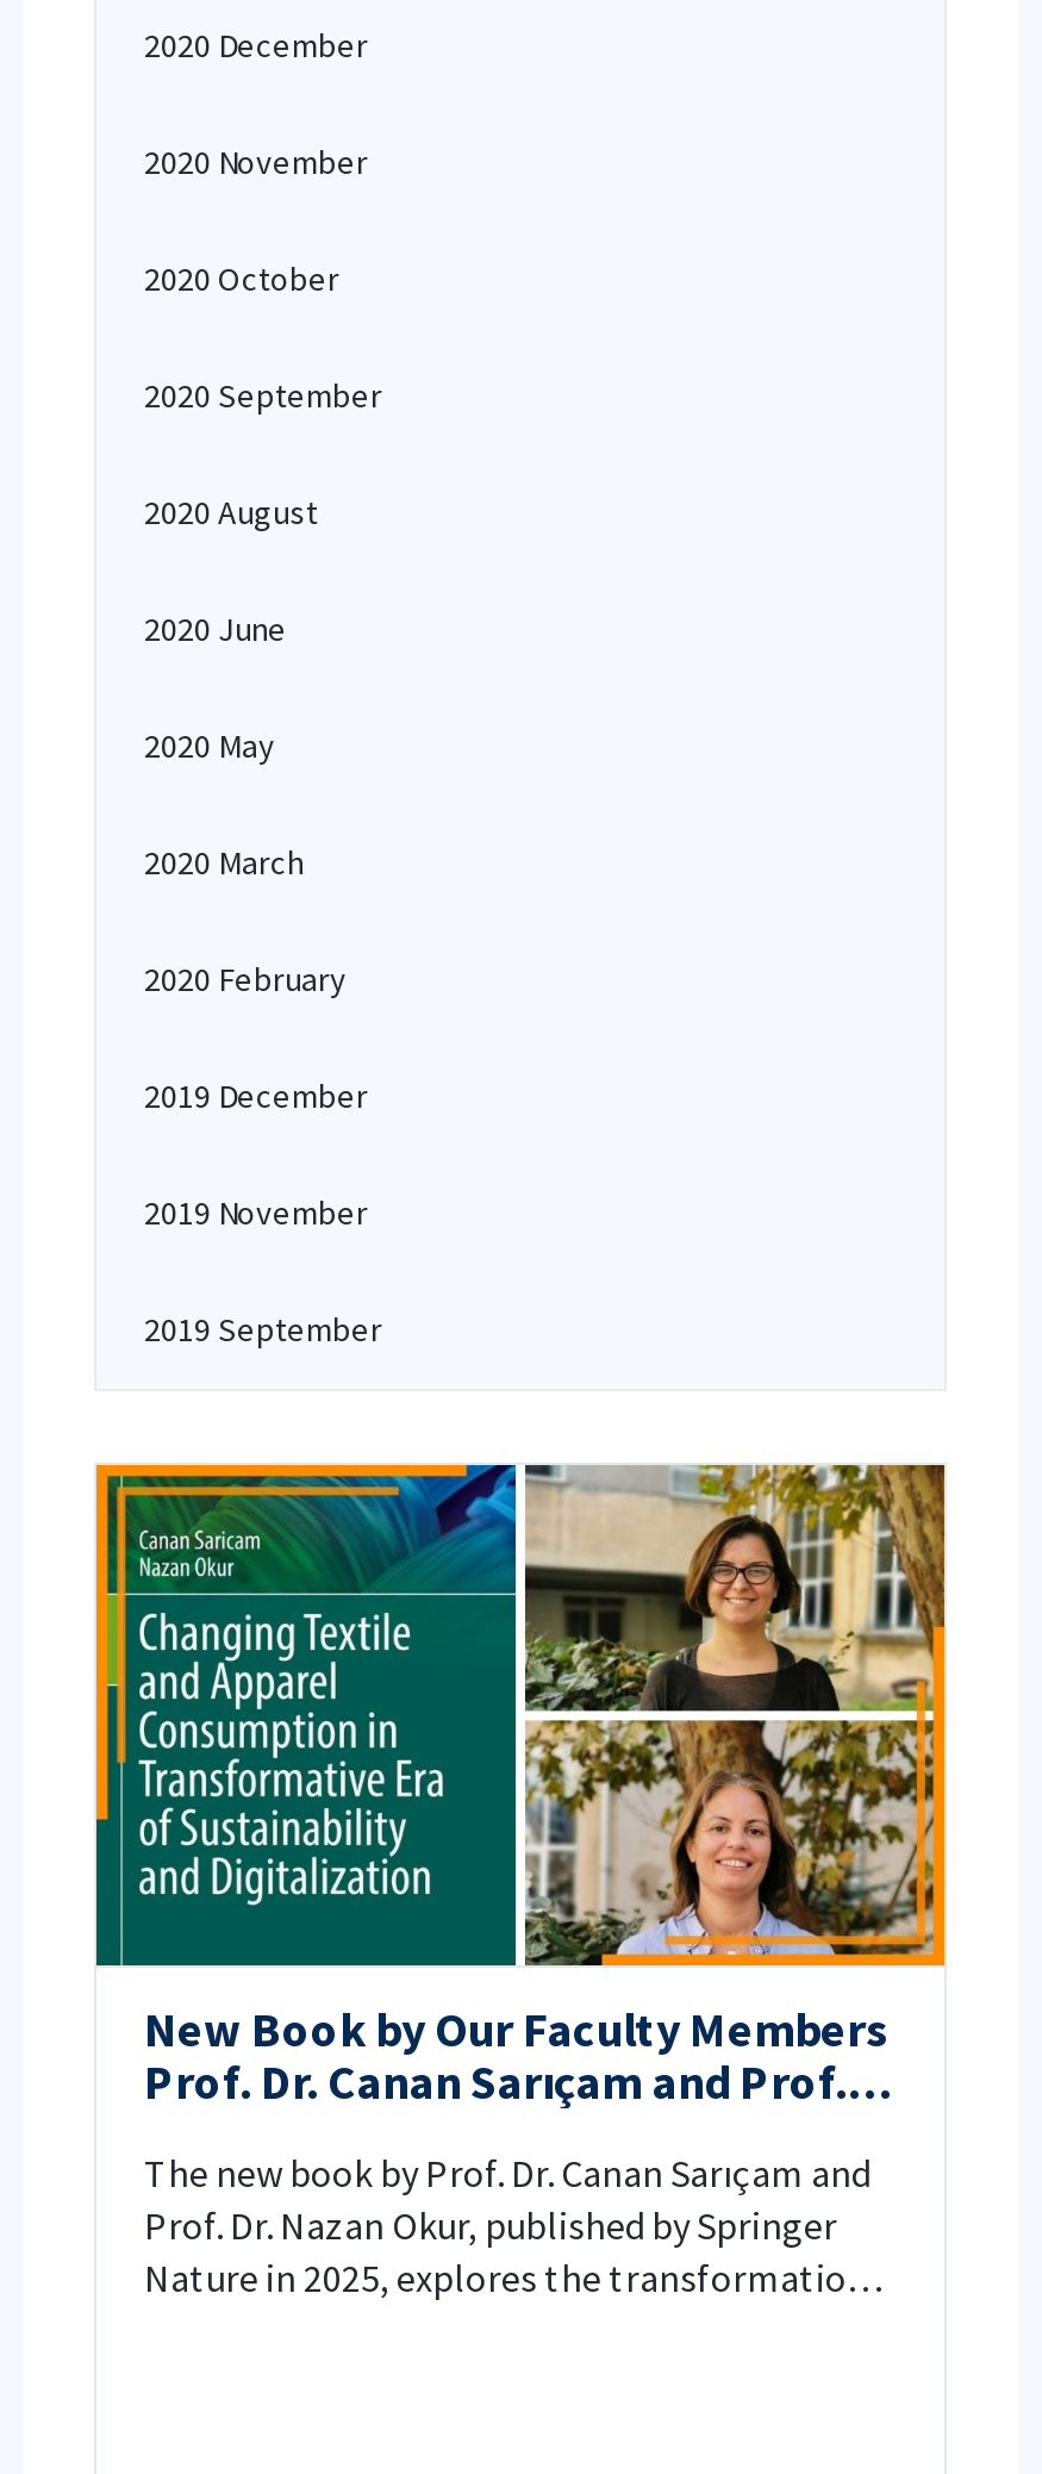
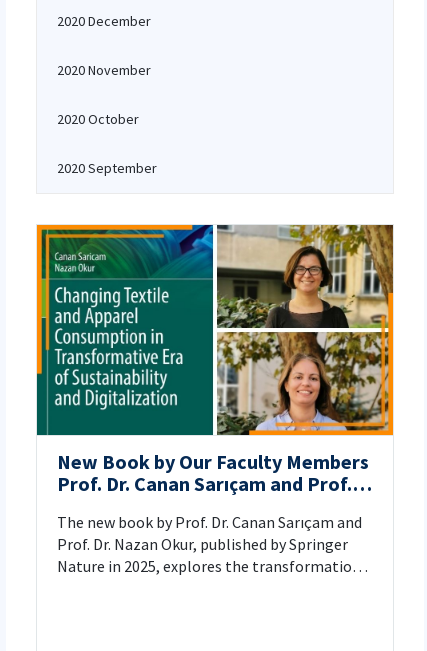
- 2020 August
- 2020 June
- 2020 May
- 2020 March
- 2020 February
- 2019 December
- 2019 November
- 2019 September
